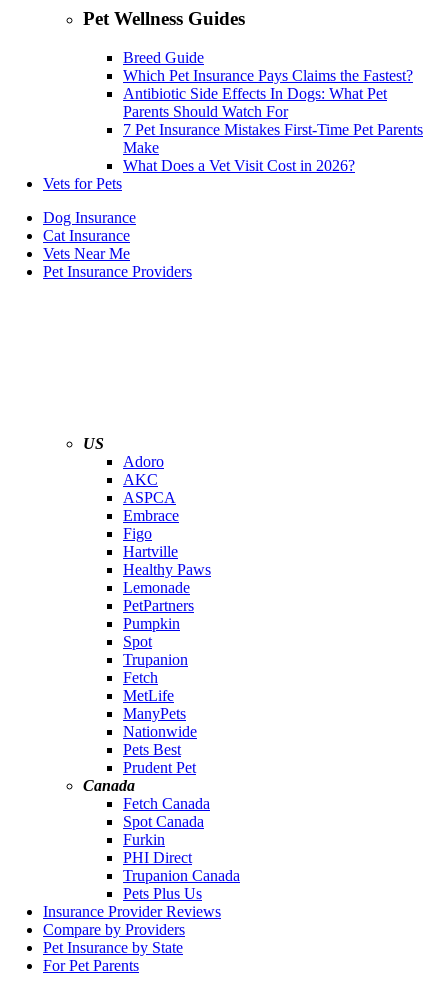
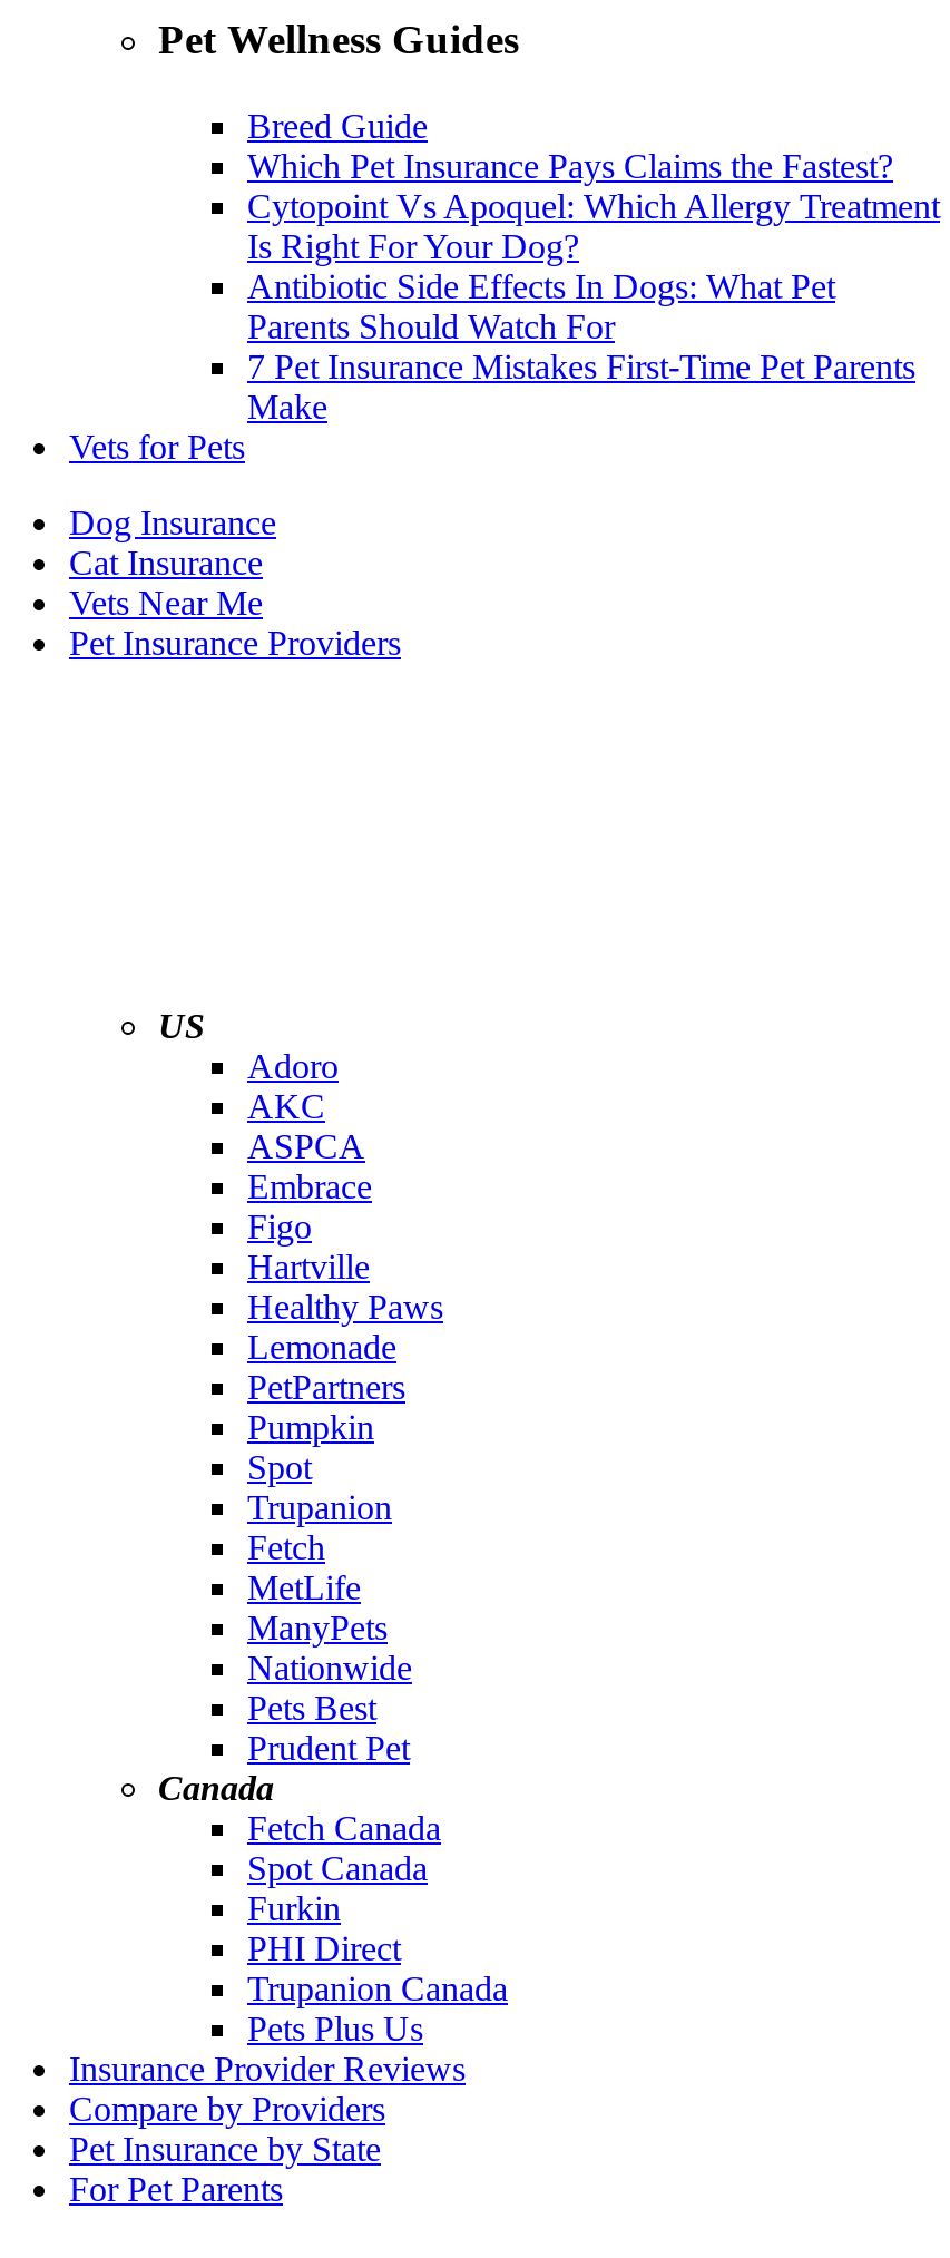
+ Cytopoint Vs Apoquel: Which Allergy Treatment
+ Is Right For Your Dog?

moved down: Antibiotic Side Effects In Dogs: What Pet | Parents Should Watch For | 7 Pet Insurance Mistakes First-Time Pet Parents | Make

- What Does a Vet Visit Cost in 2026?
